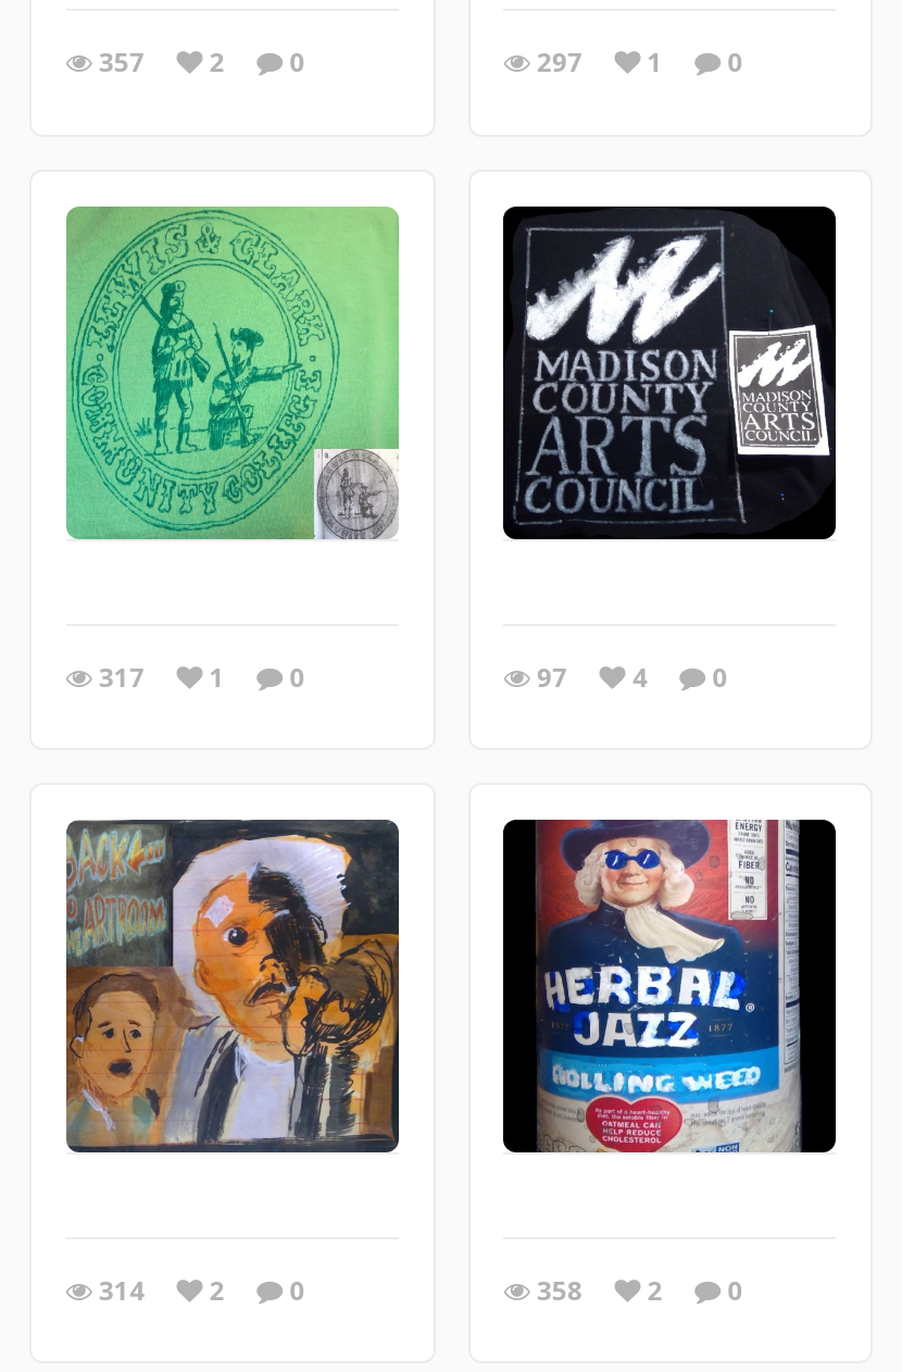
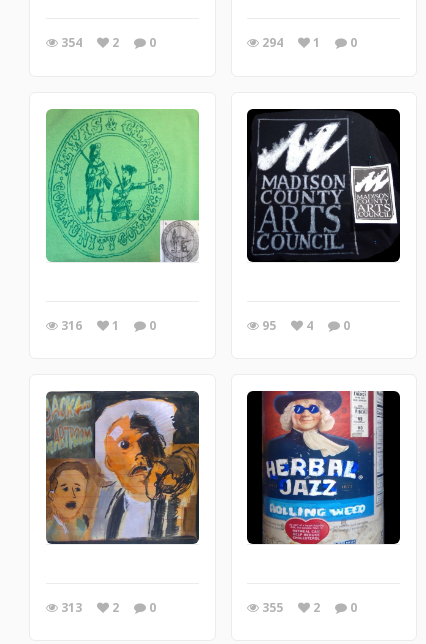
- 357 2 0
+ 354 2 0

- 297 1 0
+ 294 1 0

- 317 1 0
+ 316 1 0

- 97 4 0
+ 95 4 0

- 314 2 0
+ 313 2 0

- 358 2 0
+ 355 2 0
